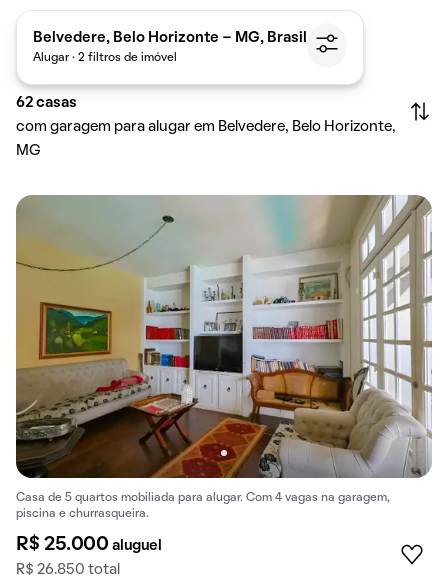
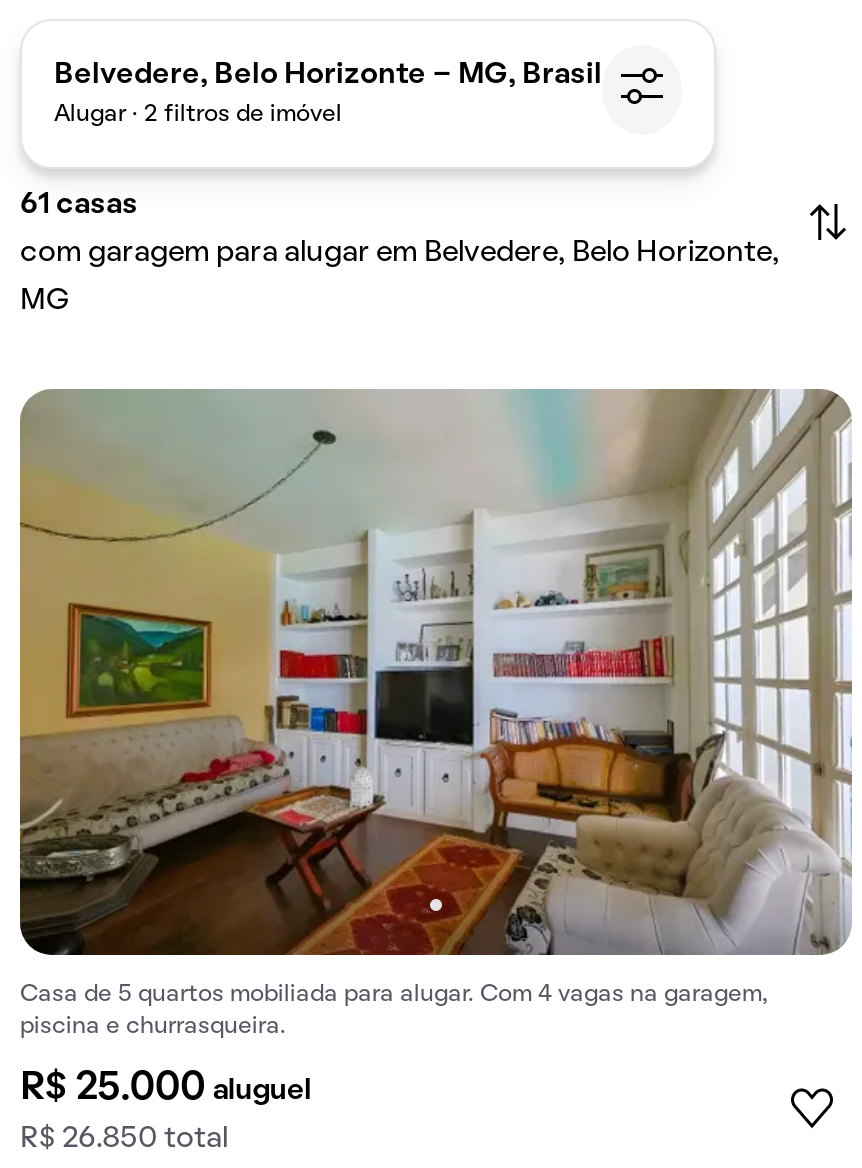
- 62 casas
+ 61 casas
